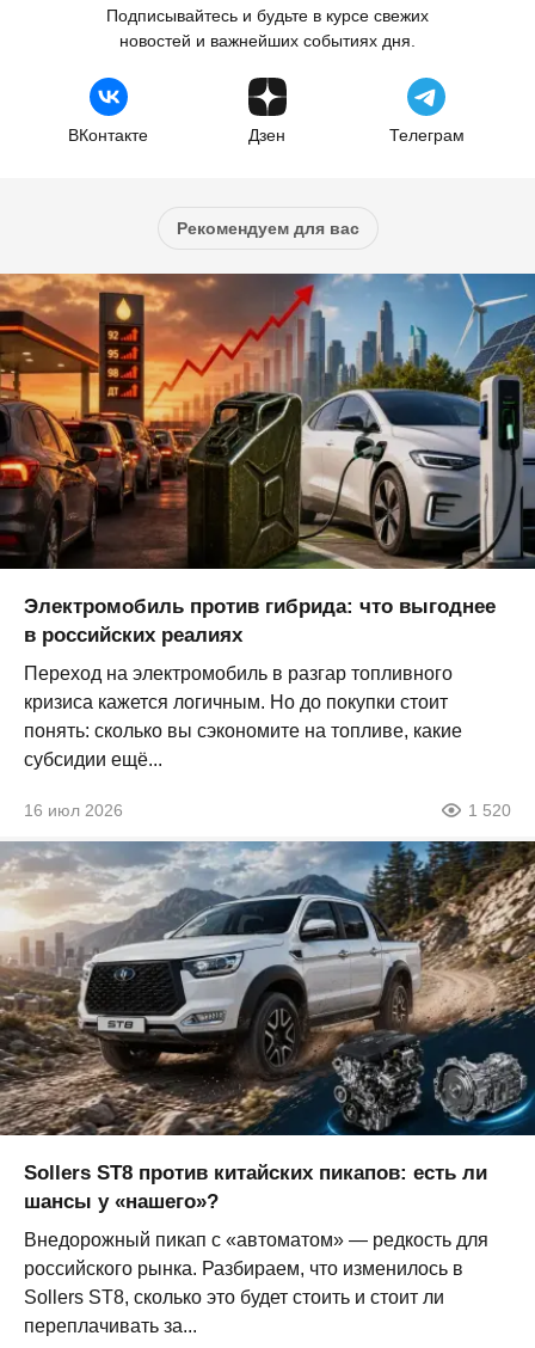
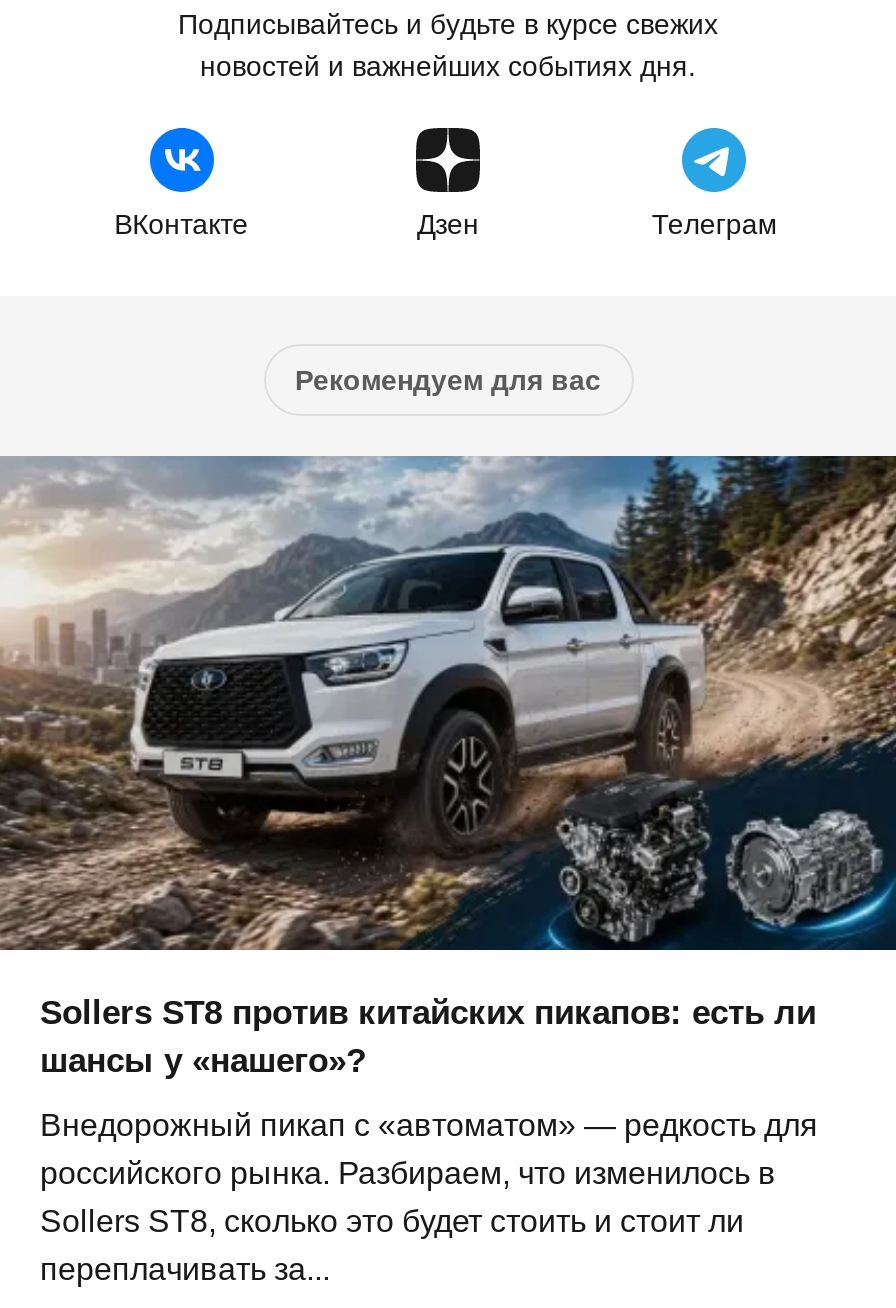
- [image]
- Электромобиль против гибрида: что выгоднее
- в российских реалиях
- Переход на электромобиль в разгар топливного
- кризиса кажется логичным. Но до покупки стоит
- понять: сколько вы сэкономите на топливе, какие
- субсидии ещё...
- 16 июл 2026
- 1 520
